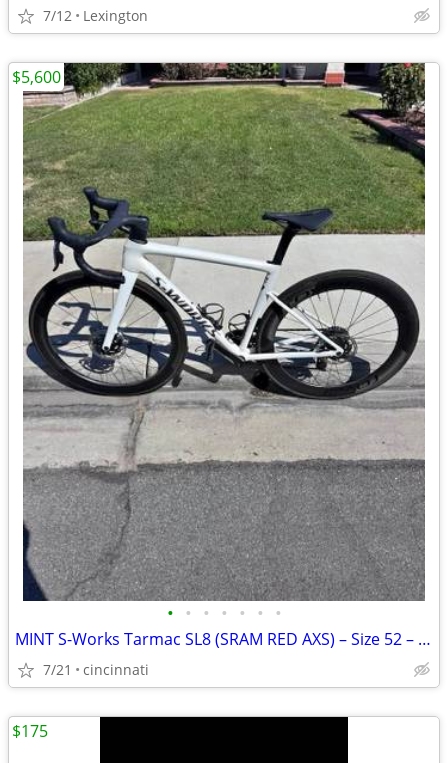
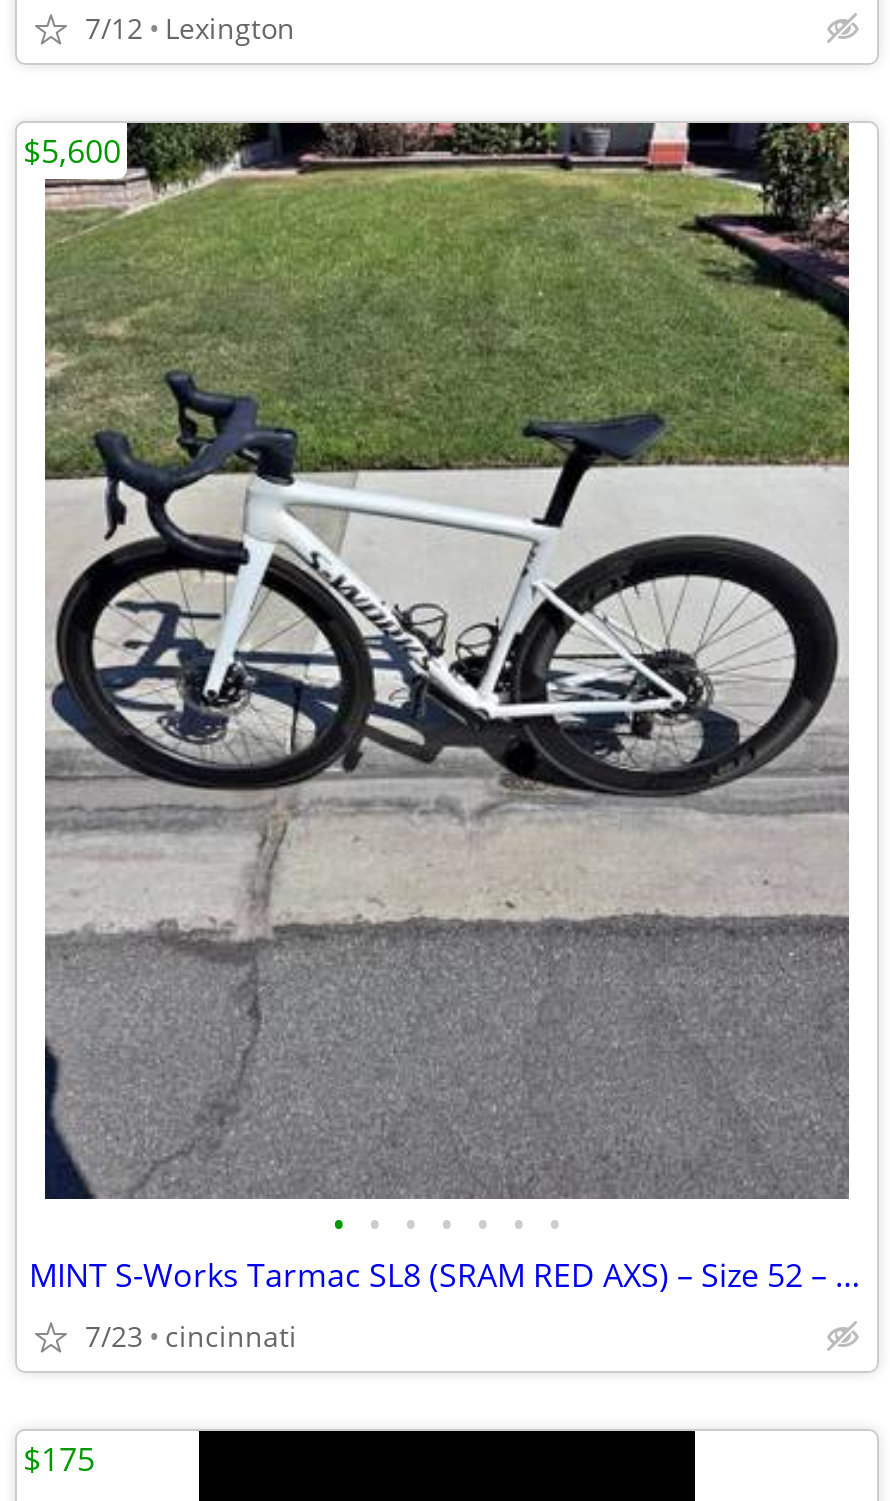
- 7/21 cincinnati
+ 7/23 cincinnati
